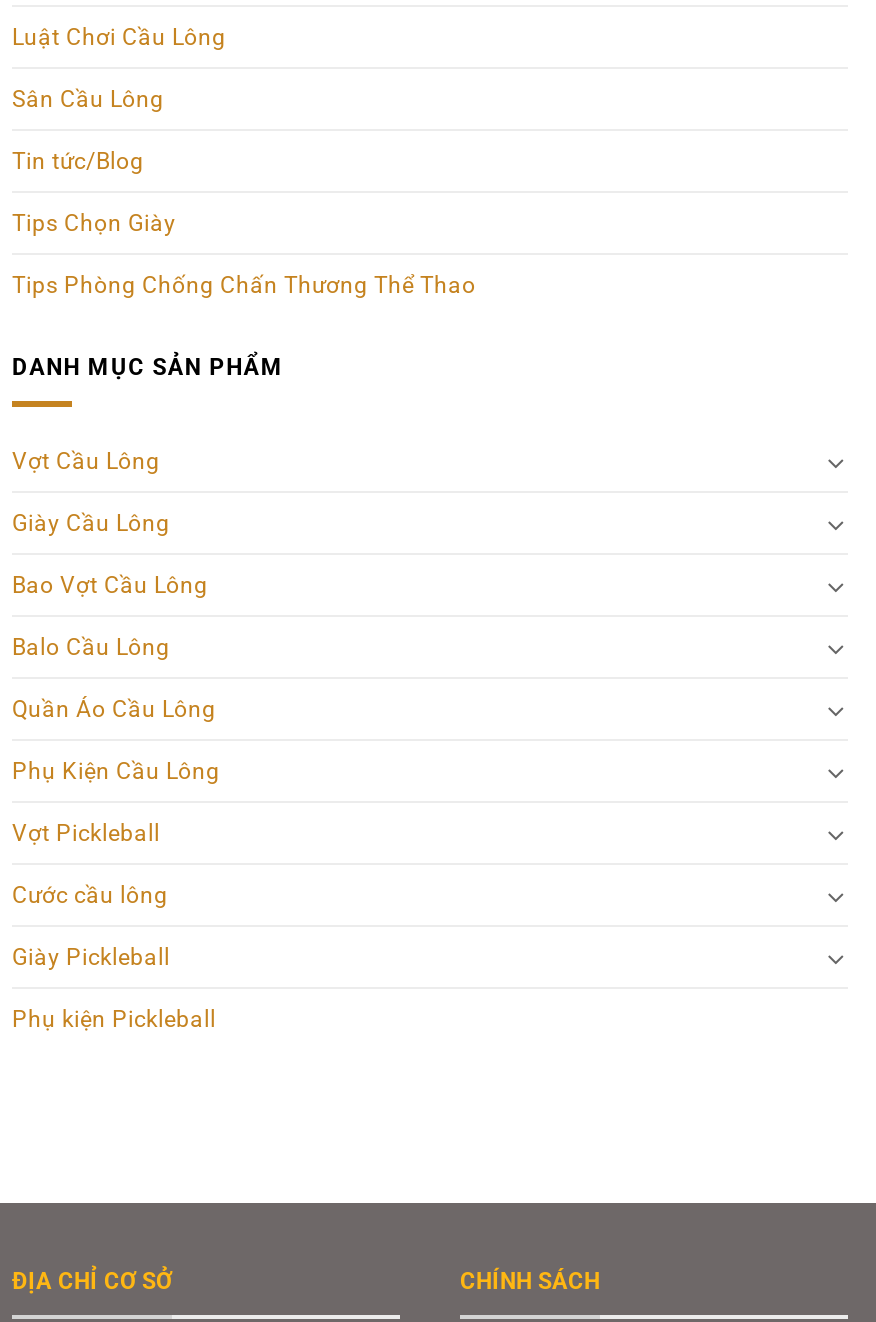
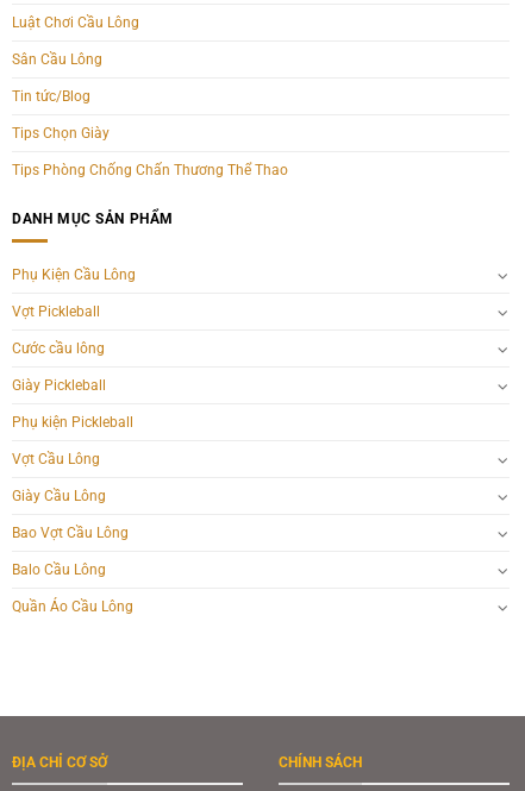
moved down: Vợt Cầu Lông | Giày Cầu Lông | Bao Vợt Cầu Lông | Balo Cầu Lông | Quần Áo Cầu Lông

moved up: Phụ Kiện Cầu Lông | Vợt Pickleball | Cước cầu lông | Giày Pickleball | Phụ kiện Pickleball
